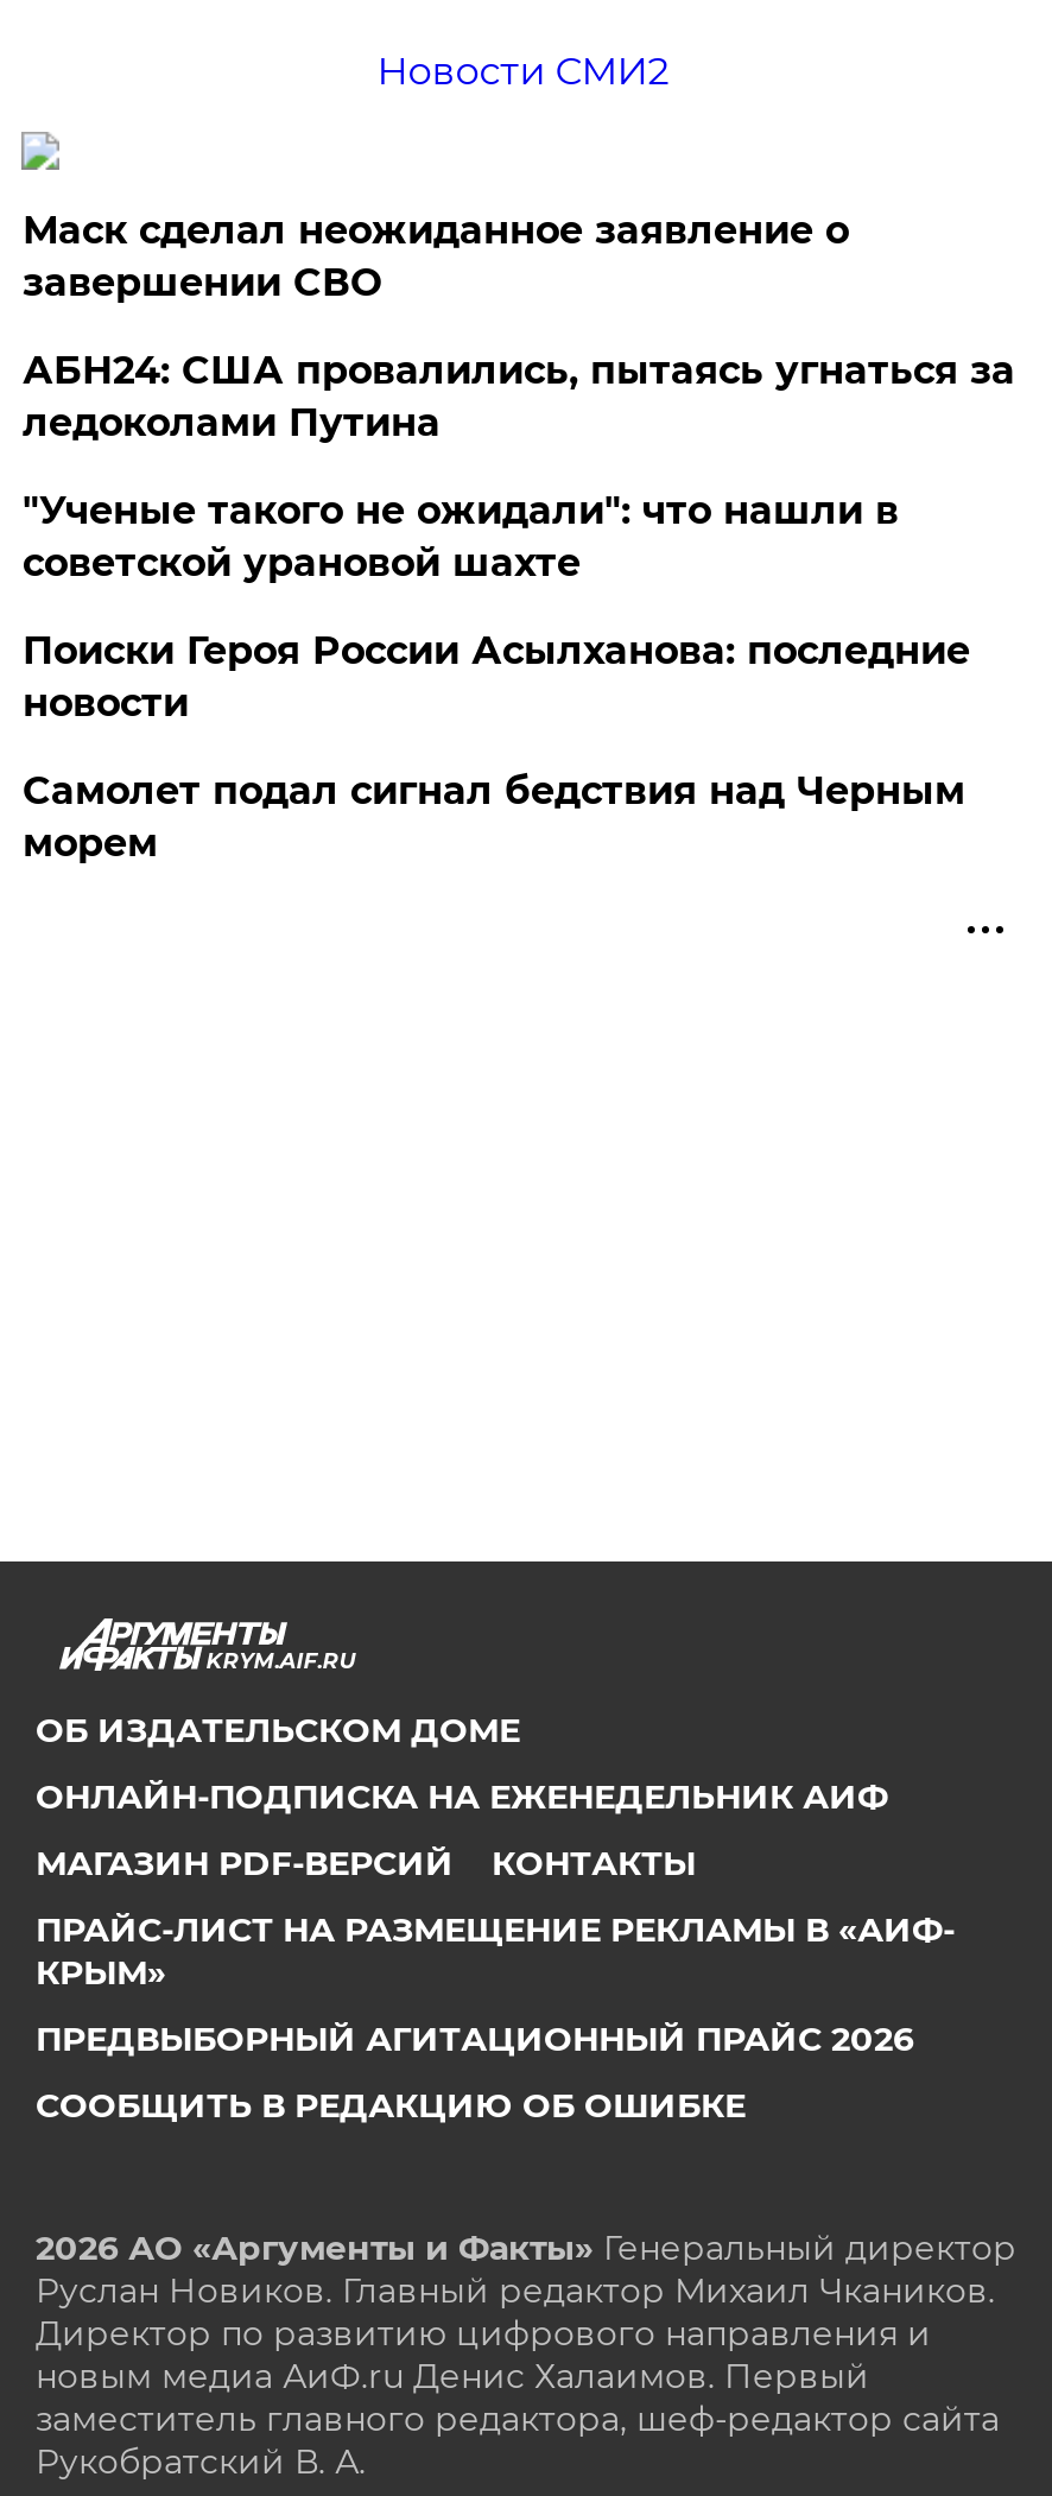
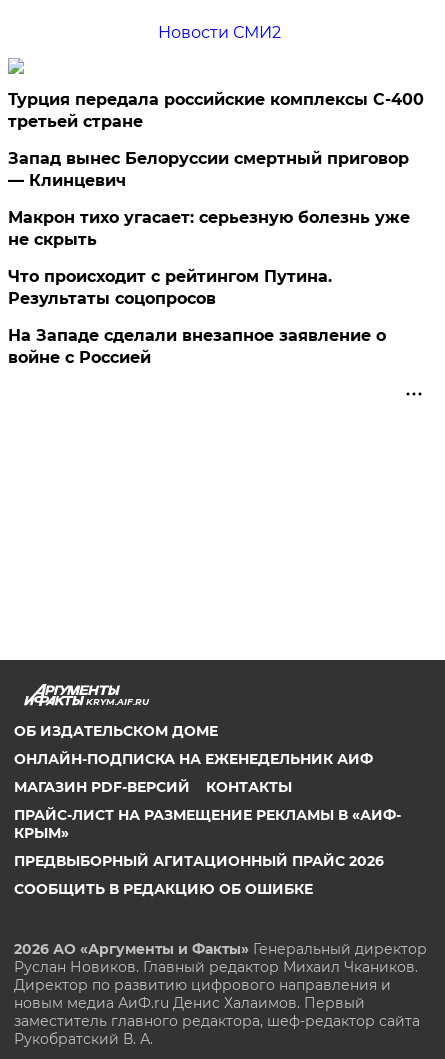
- Маск сделал неожиданное заявление о
- завершении СВО
+ Турция передала российские комплексы С-400
+ третьей стране

- АБН24: США провалились, пытаясь угнаться за
- ледоколами Путина
+ Запад вынес Белоруссии смертный приговор
+ — Клинцевич

- "Ученые такого не ожидали": что нашли в
- советской урановой шахте
+ Макрон тихо угасает: серьезную болезнь уже
+ не скрыть

- Поиски Героя России Асылханова: последние
- новости
+ Что происходит с рейтингом Путина.
+ Результаты соцопросов

- Самолет подал сигнал бедствия над Черным
- морем
+ На Западе сделали внезапное заявление о
+ войне с Россией
